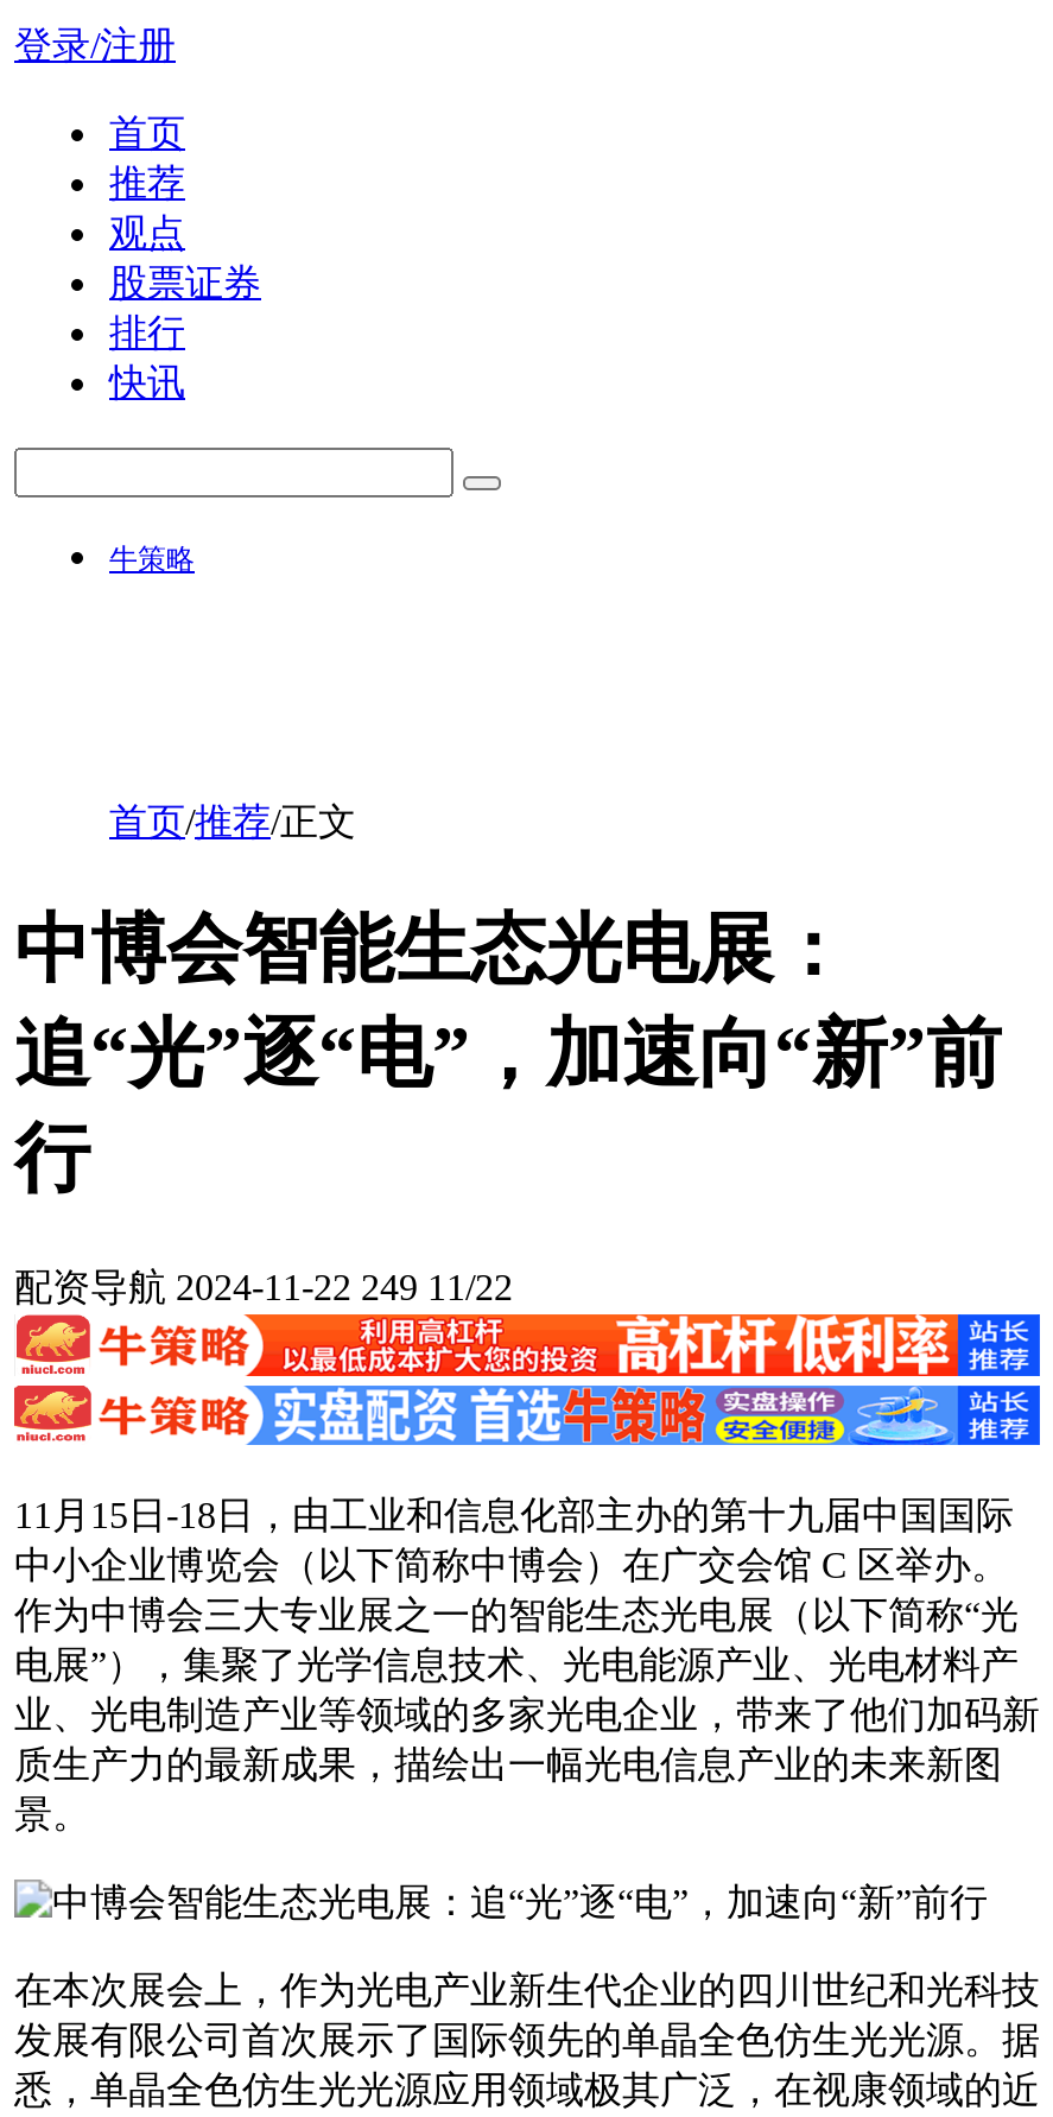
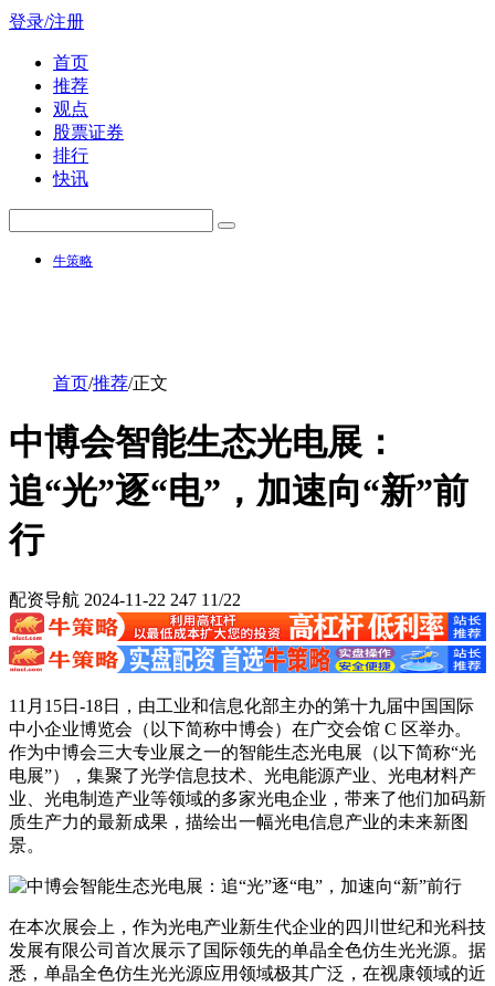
- 配资导航 2024-11-22 249 11/22
+ 配资导航 2024-11-22 247 11/22
